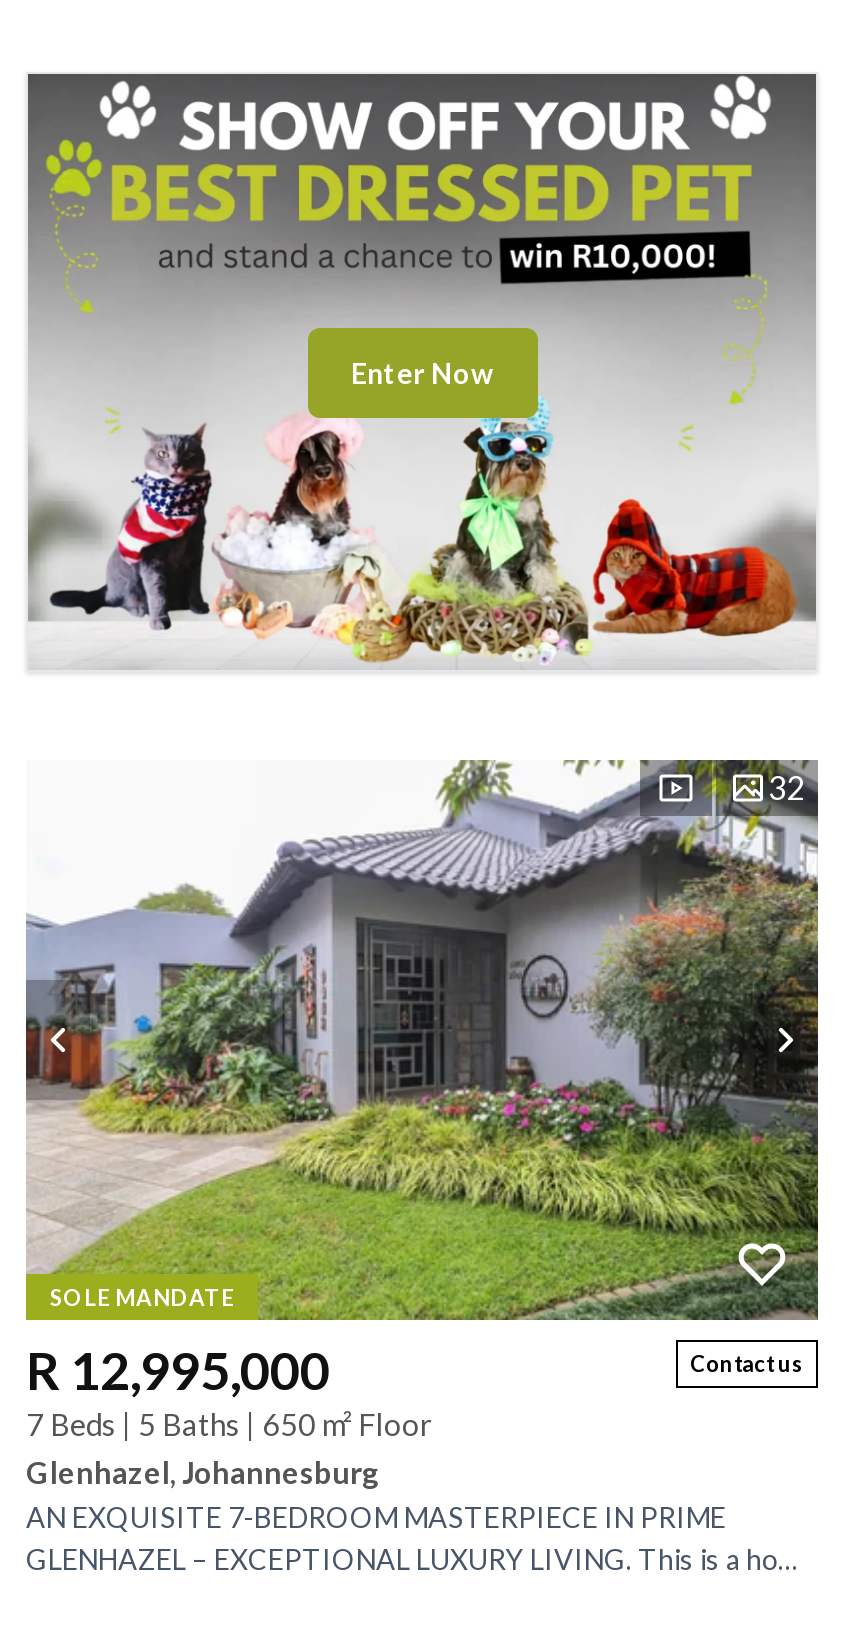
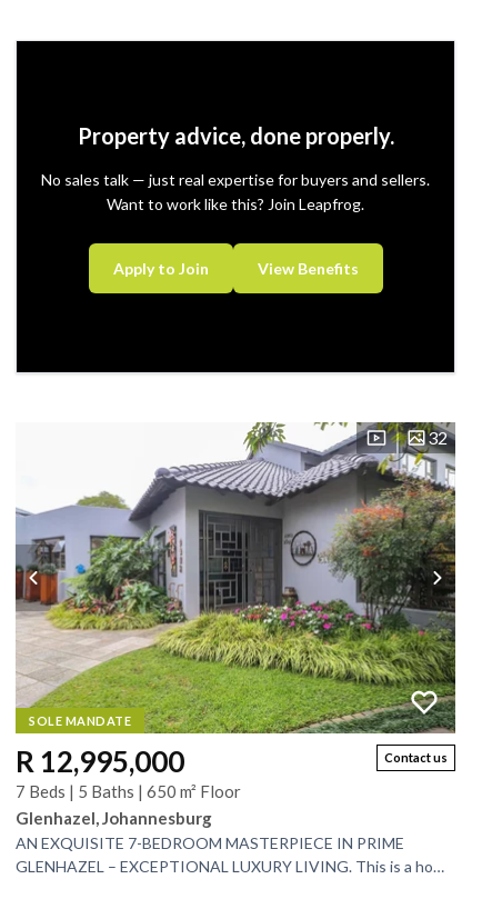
- [image]
- Enter Now
+ [image]
+ Property advice, done properly.
+ No sales talk — just real expertise for buyers and sellers.
+ Want to work like this? Join Leapfrog.
+ Apply to Join
+ View Benefits
